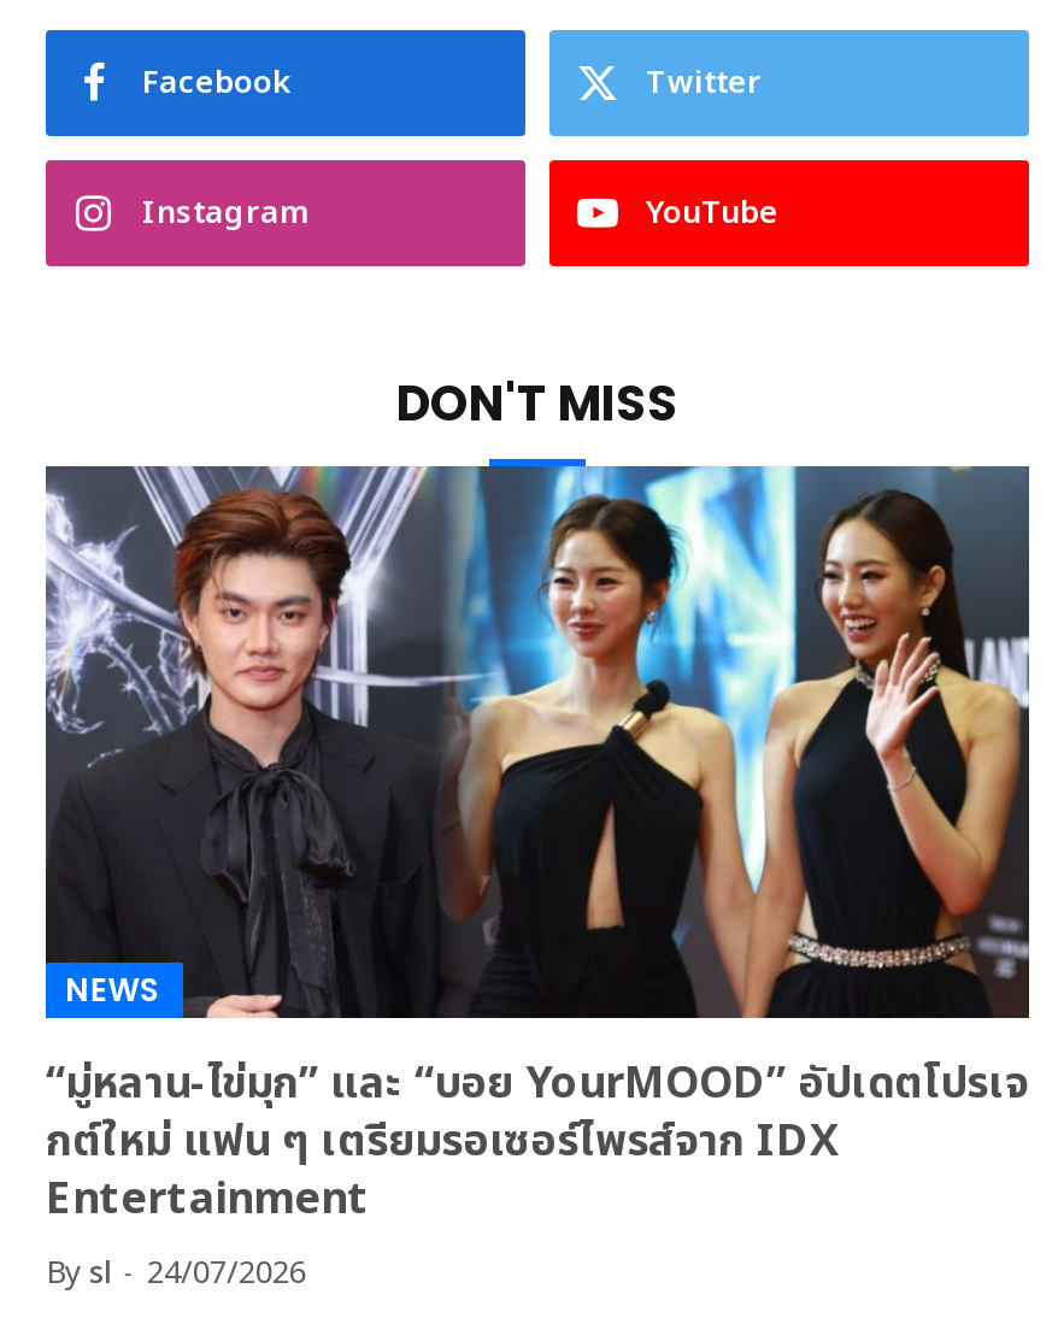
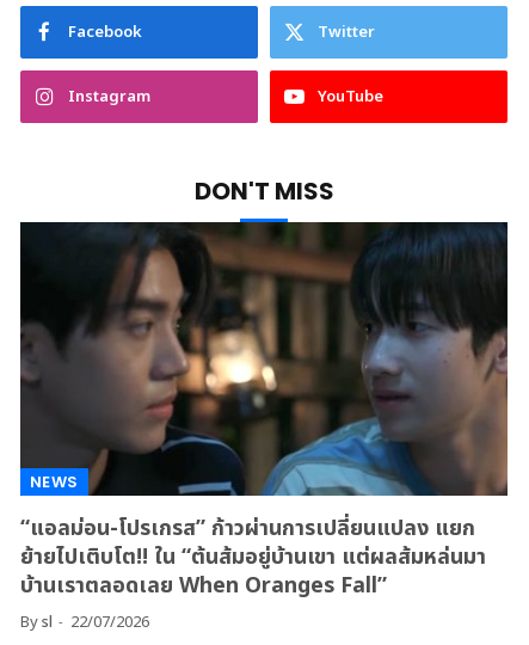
- [image]
- “มู่หลาน-ไข่มุก” และ “บอย YourMOOD” อัปเดตโปรเจ
- กต์ใหม่ แฟน ๆ เตรียมรอเซอร์ไพรส์จาก IDX
- Entertainment
+ [image]
+ “แอลม่อน-โปรเกรส” ก้าวผ่านการเปลี่ยนแปลง แยก
+ ย้ายไปเติบโต!! ใน “ต้นส้มอยู่บ้านเขา แต่ผลส้มหล่นมา
+ บ้านเราตลอดเลย When Oranges Fall”

- By sl 24/07/2026
+ By sl 22/07/2026
